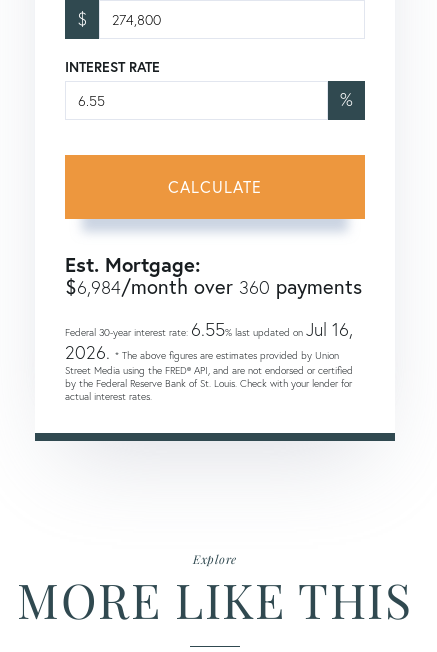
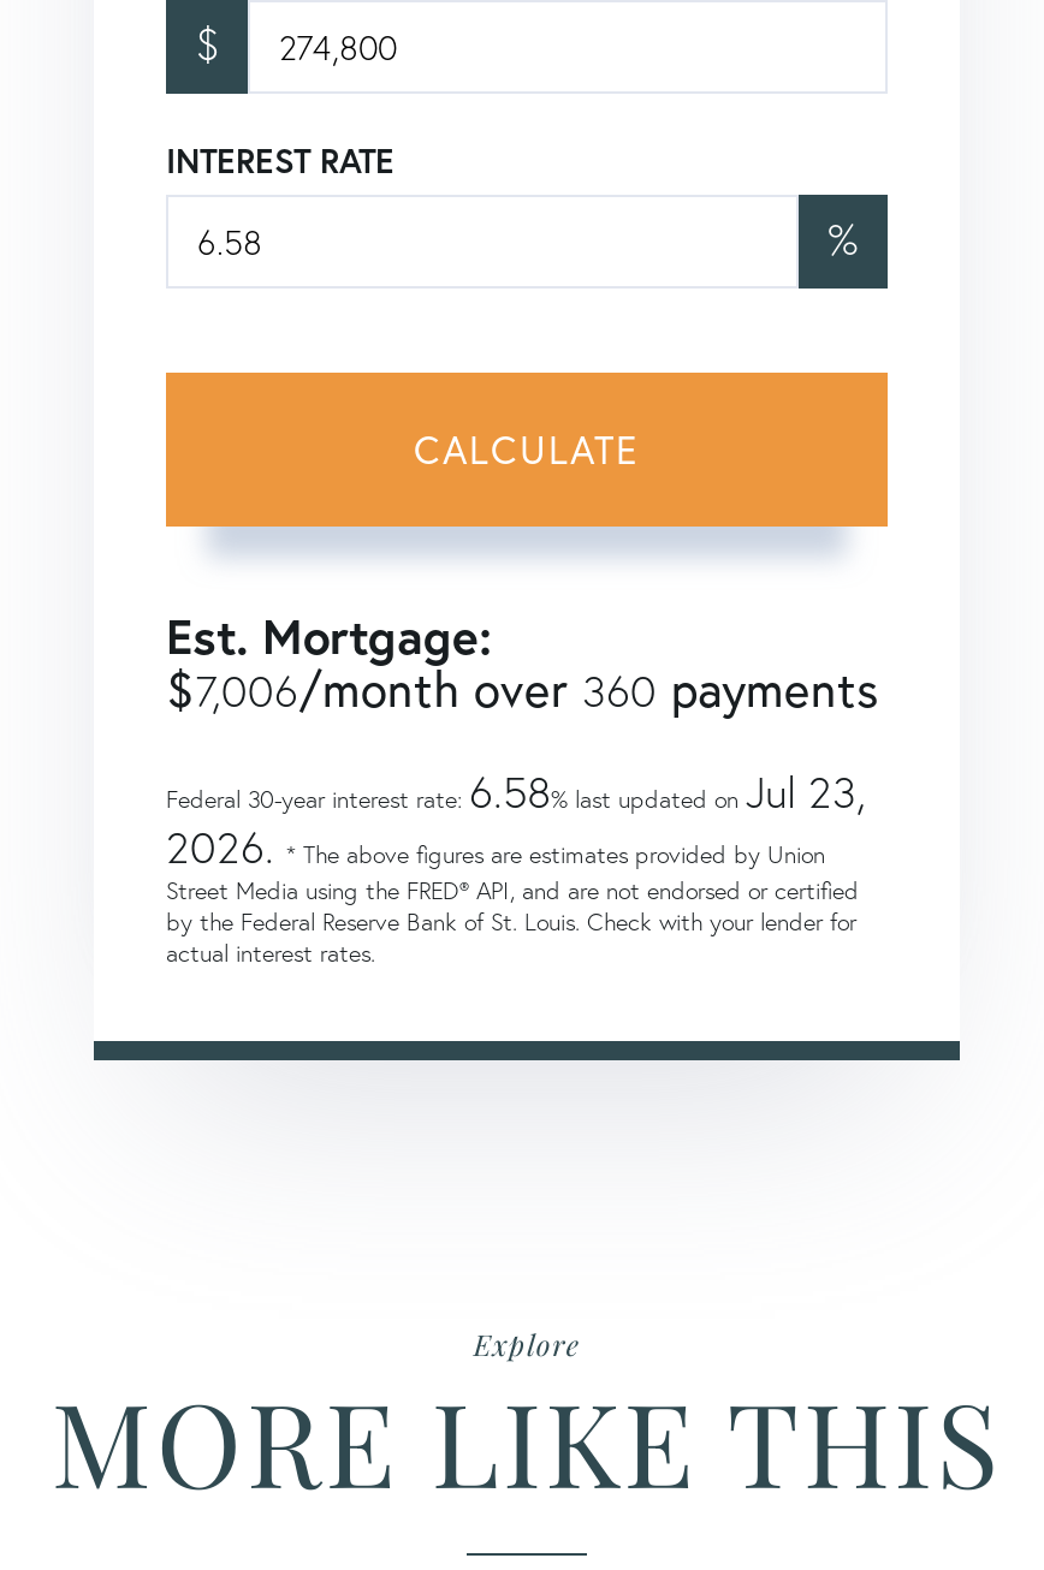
- $6,984/month over 360 payments
+ $7,006/month over 360 payments

- Federal 30-year interest rate: 6.55% last updated on Jul 16,
+ Federal 30-year interest rate: 6.58% last updated on Jul 23,
